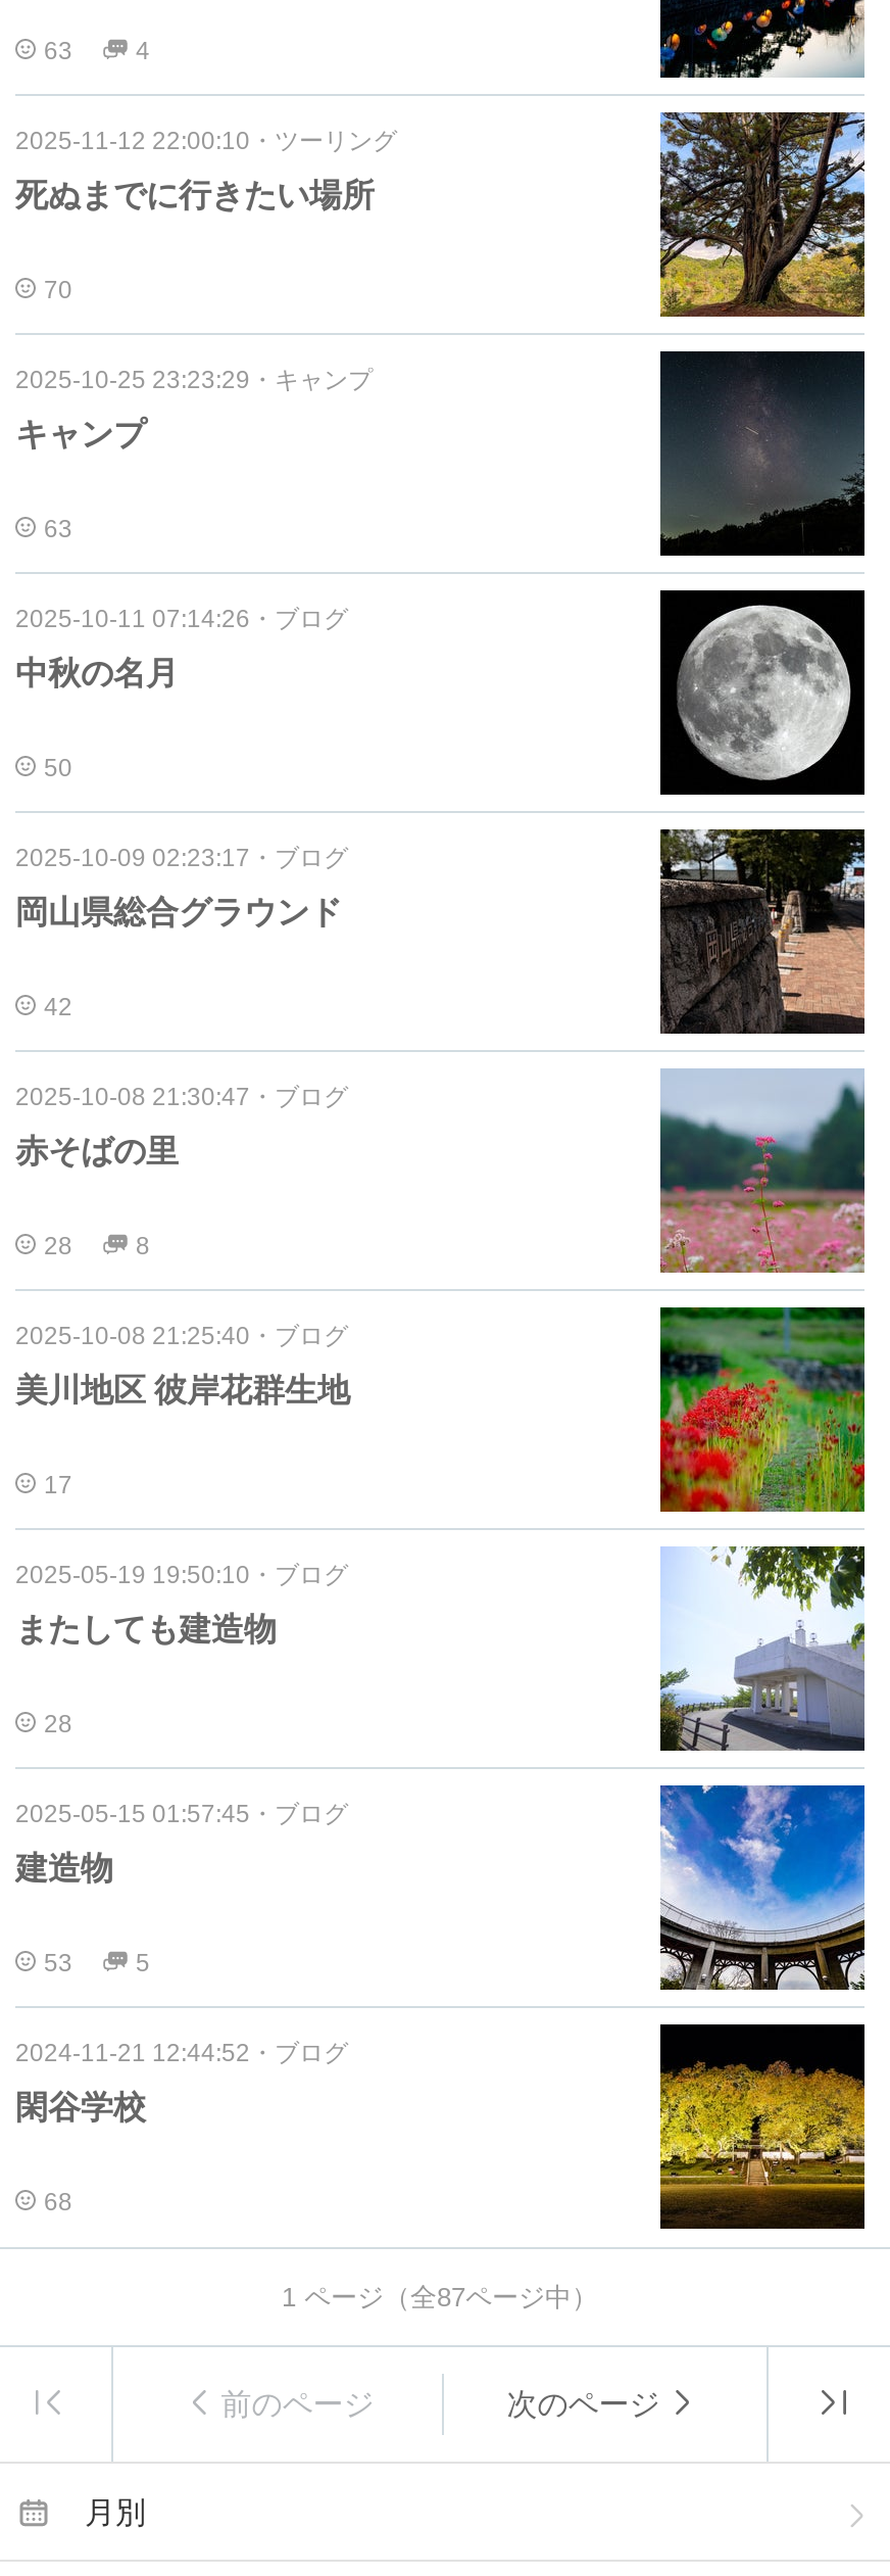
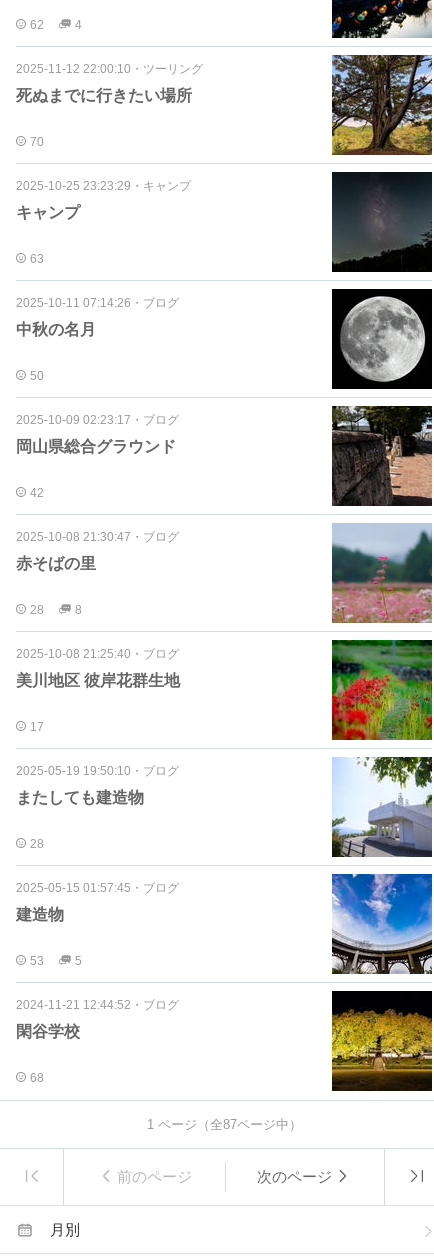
- 63
+ 62
